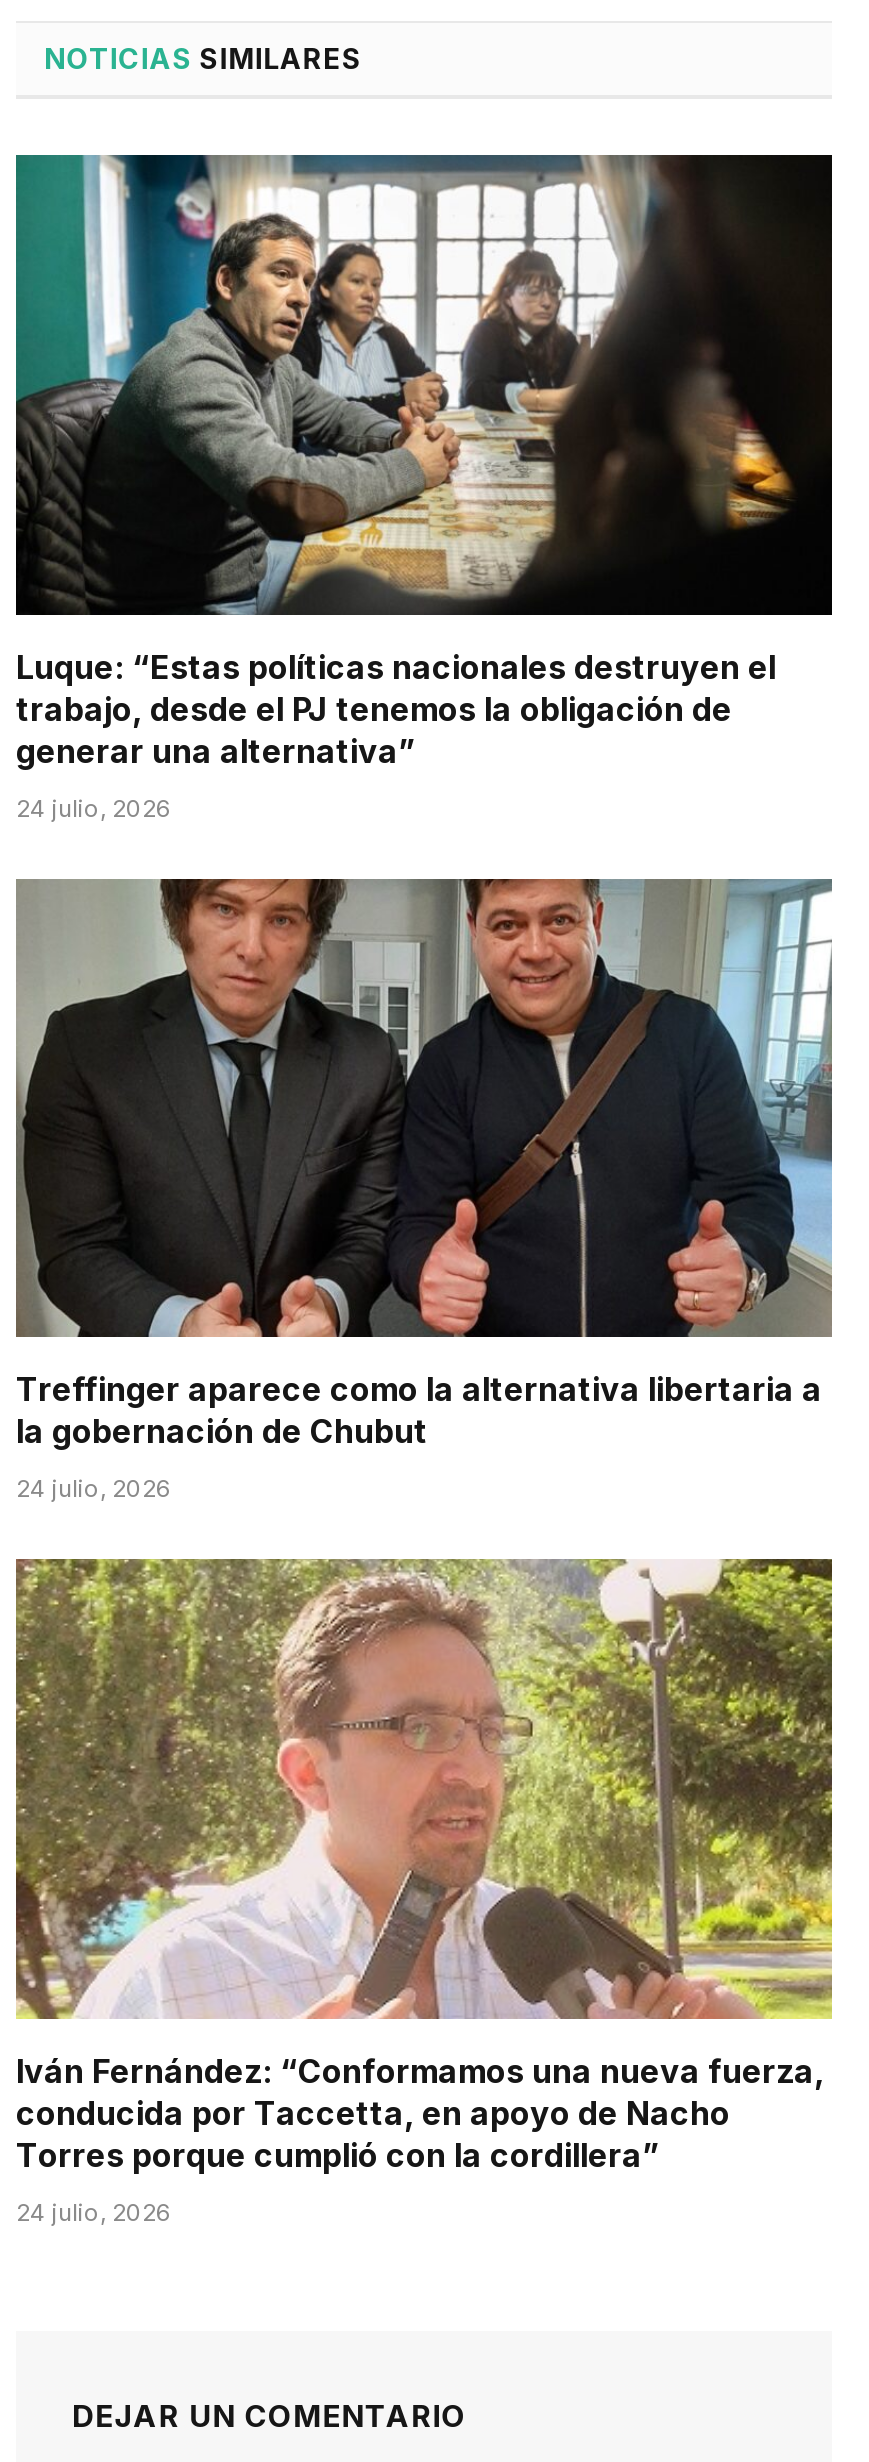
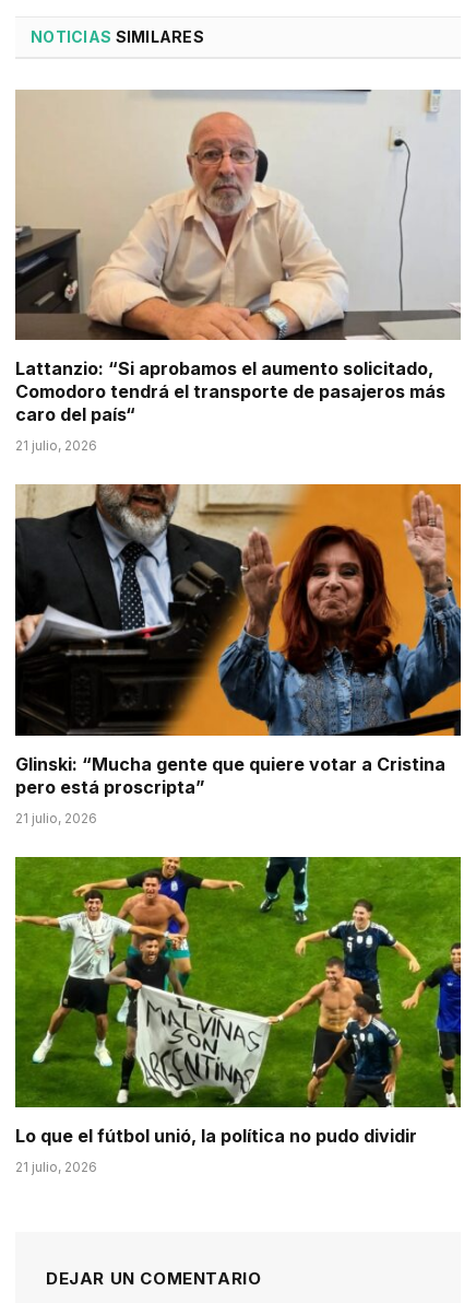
- [image]
- Luque: “Estas políticas nacionales destruyen el
- trabajo, desde el PJ tenemos la obligación de
- generar una alternativa”
+ [image]
+ Lattanzio: “Si aprobamos el aumento solicitado,
+ Comodoro tendrá el transporte de pasajeros más
+ caro del país“

- 24 julio, 2026
+ 21 julio, 2026

- [image]
+ [image]

- Treffinger aparece como la alternativa libertaria a
- la gobernación de Chubut
+ Glinski: “Mucha gente que quiere votar a Cristina
+ pero está proscripta”

- 24 julio, 2026
+ 21 julio, 2026

- [image]
+ [image]

- Iván Fernández: “Conformamos una nueva fuerza,
- conducida por Taccetta, en apoyo de Nacho
- Torres porque cumplió con la cordillera”
+ Lo que el fútbol unió, la política no pudo dividir

- 24 julio, 2026
+ 21 julio, 2026
